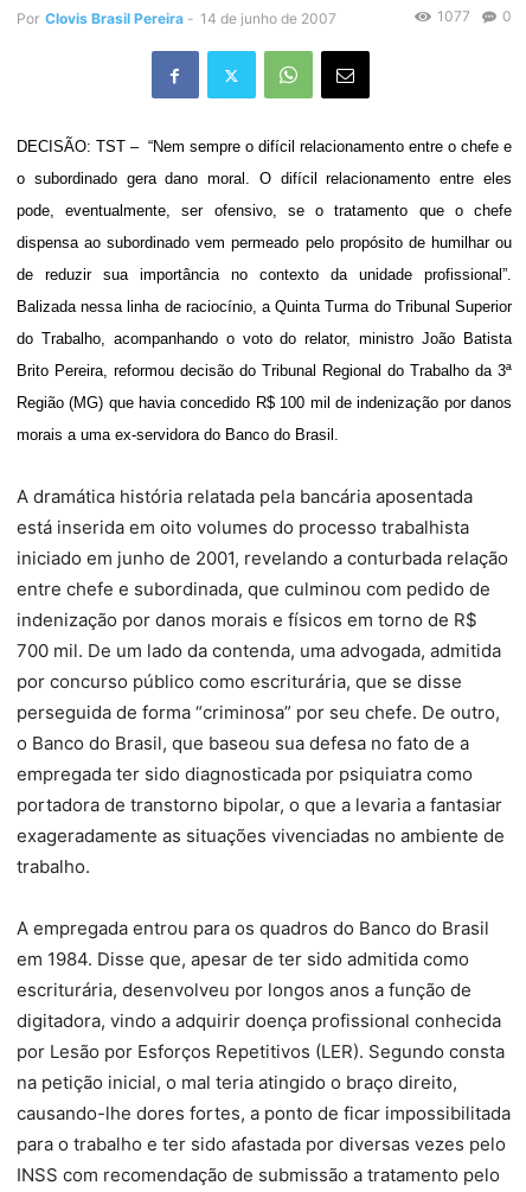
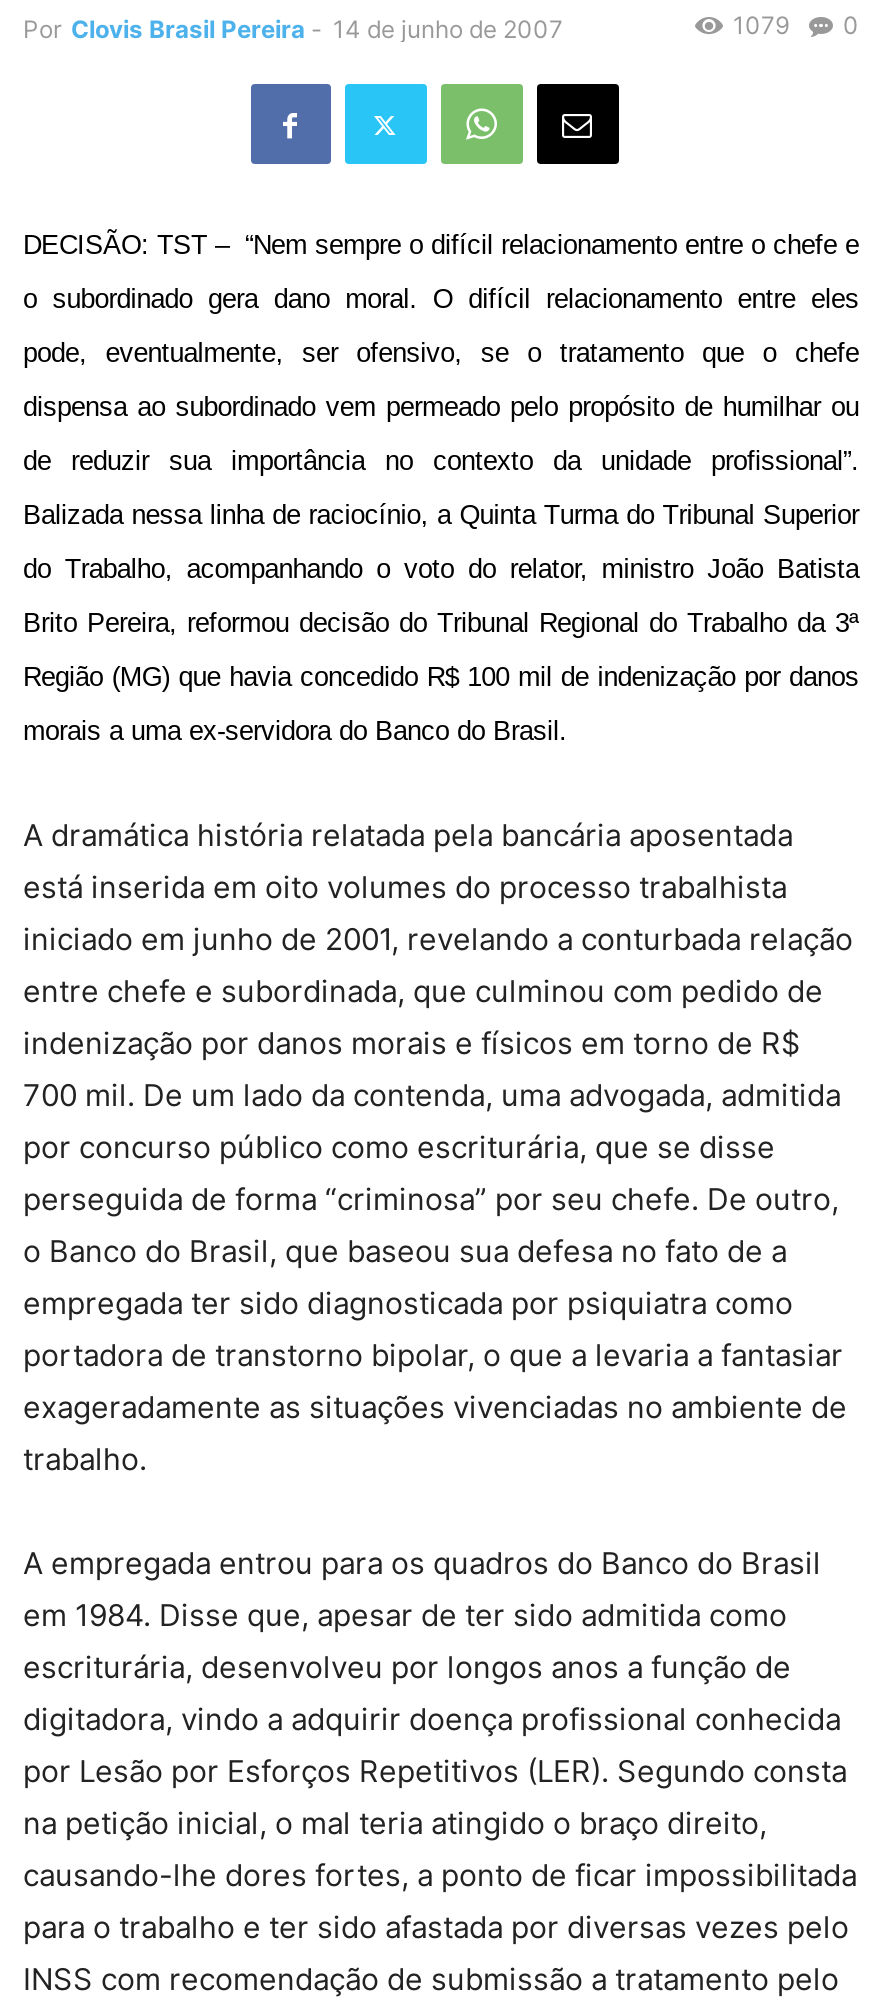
- 1077 0
+ 1079 0
